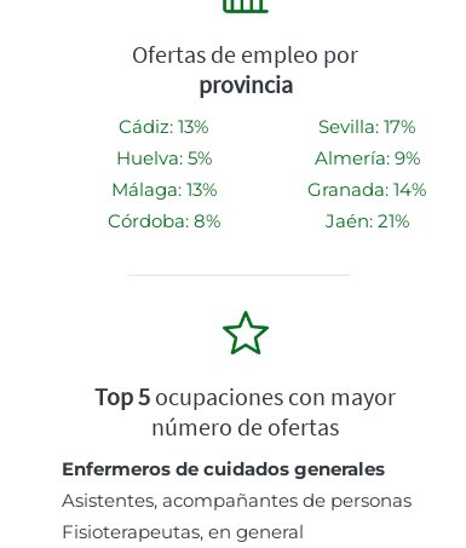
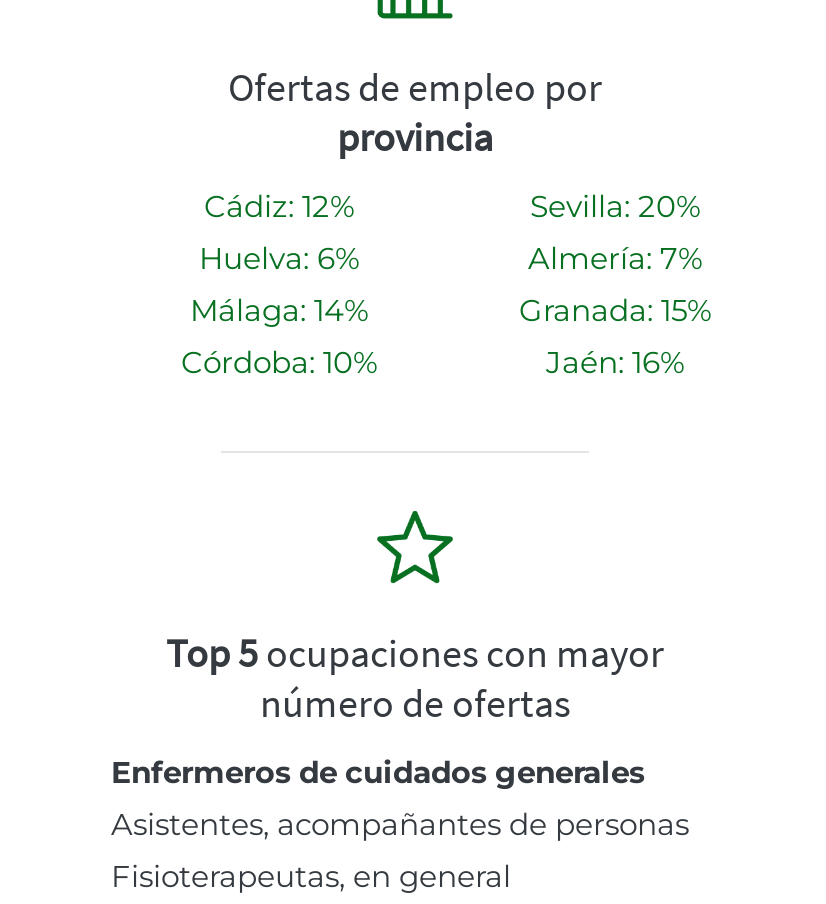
- Cádiz: 13%
+ Cádiz: 12%

- Sevilla: 17%
+ Sevilla: 20%

- Huelva: 5%
+ Huelva: 6%

- Almería: 9%
+ Almería: 7%

- Málaga: 13%
+ Málaga: 14%

- Granada: 14%
+ Granada: 15%

- Córdoba: 8%
+ Córdoba: 10%

- Jaén: 21%
+ Jaén: 16%
